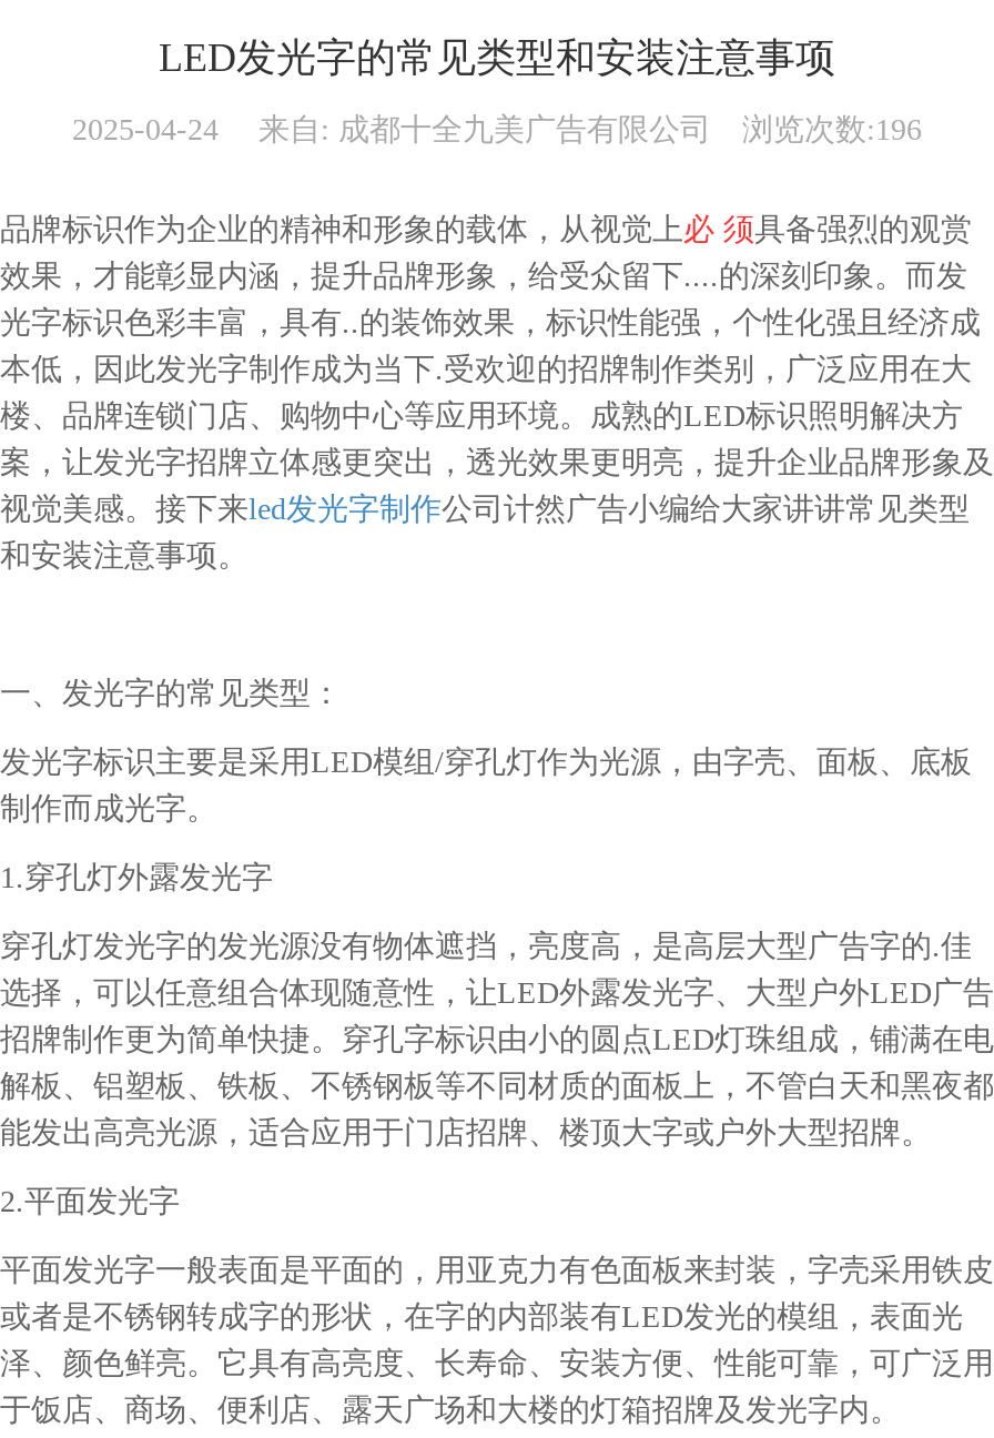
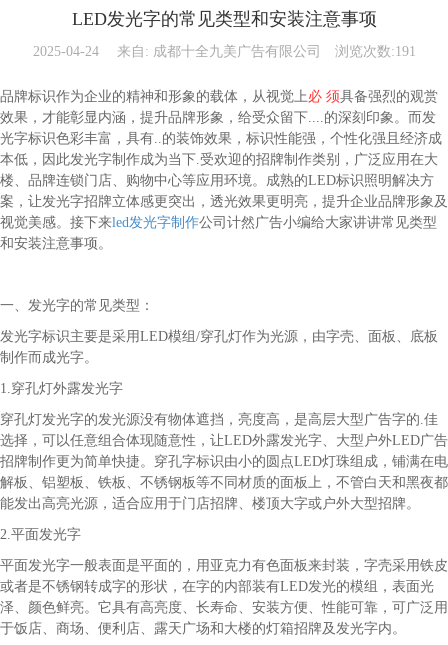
- 2025-04-24 来自:成都十全九美广告有限公司 浏览次数:196
+ 2025-04-24 来自:成都十全九美广告有限公司 浏览次数:191
